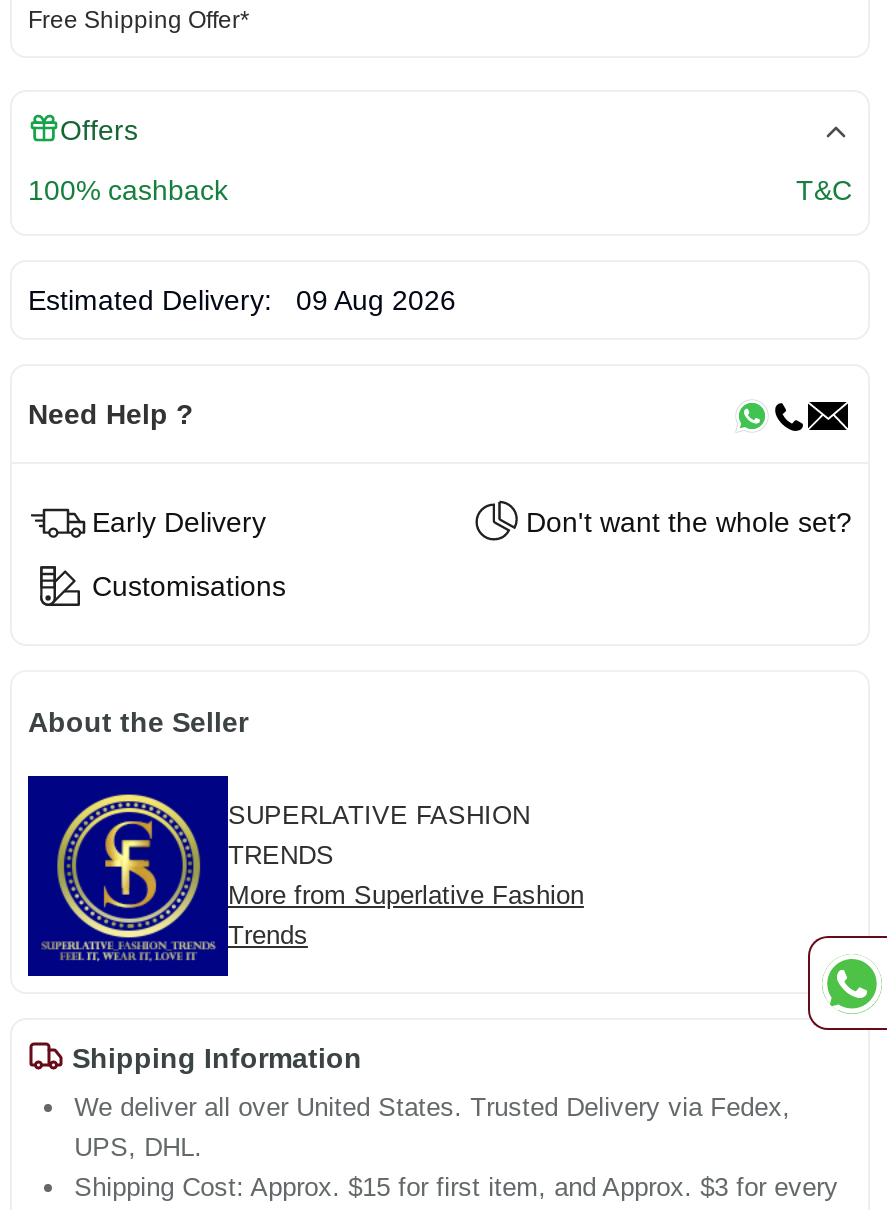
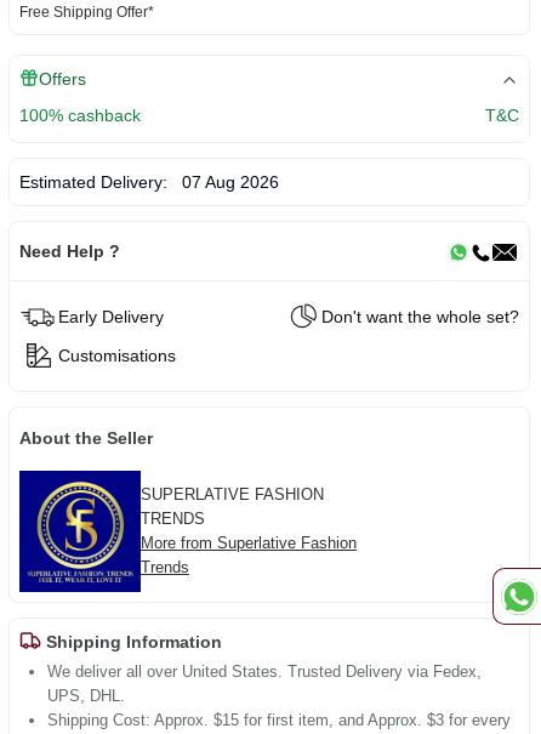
- Estimated Delivery: 09 Aug 2026
+ Estimated Delivery: 07 Aug 2026
